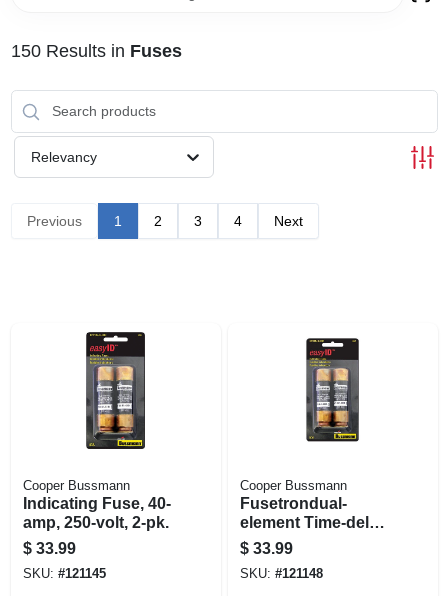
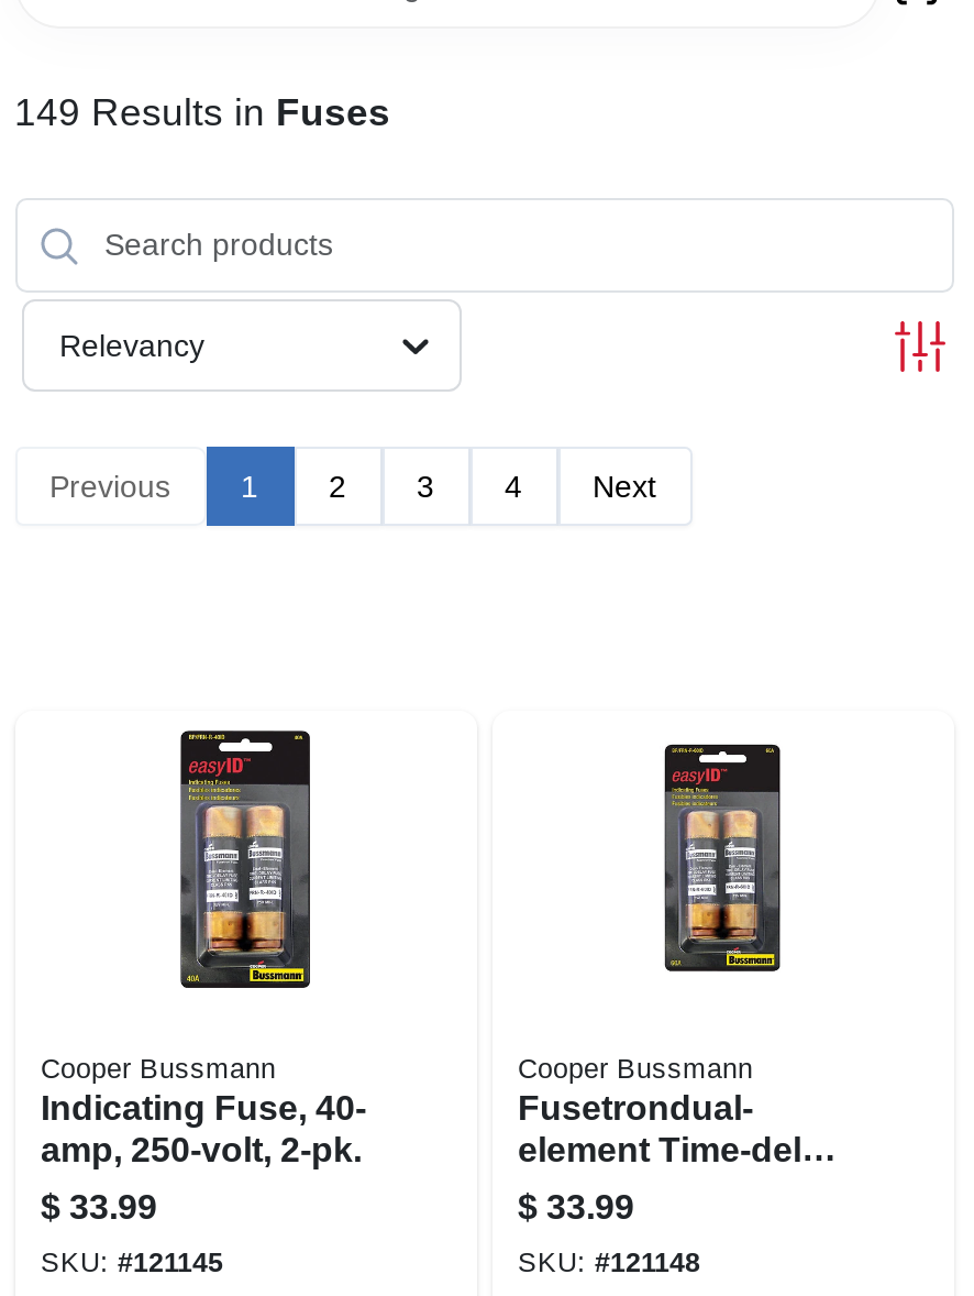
- 150 Results in Fuses
+ 149 Results in Fuses
